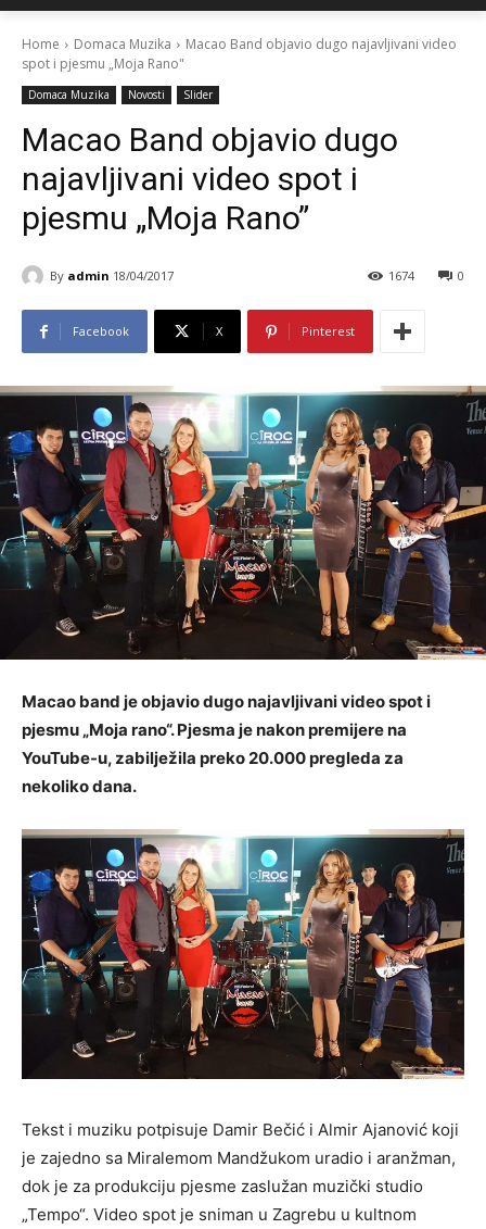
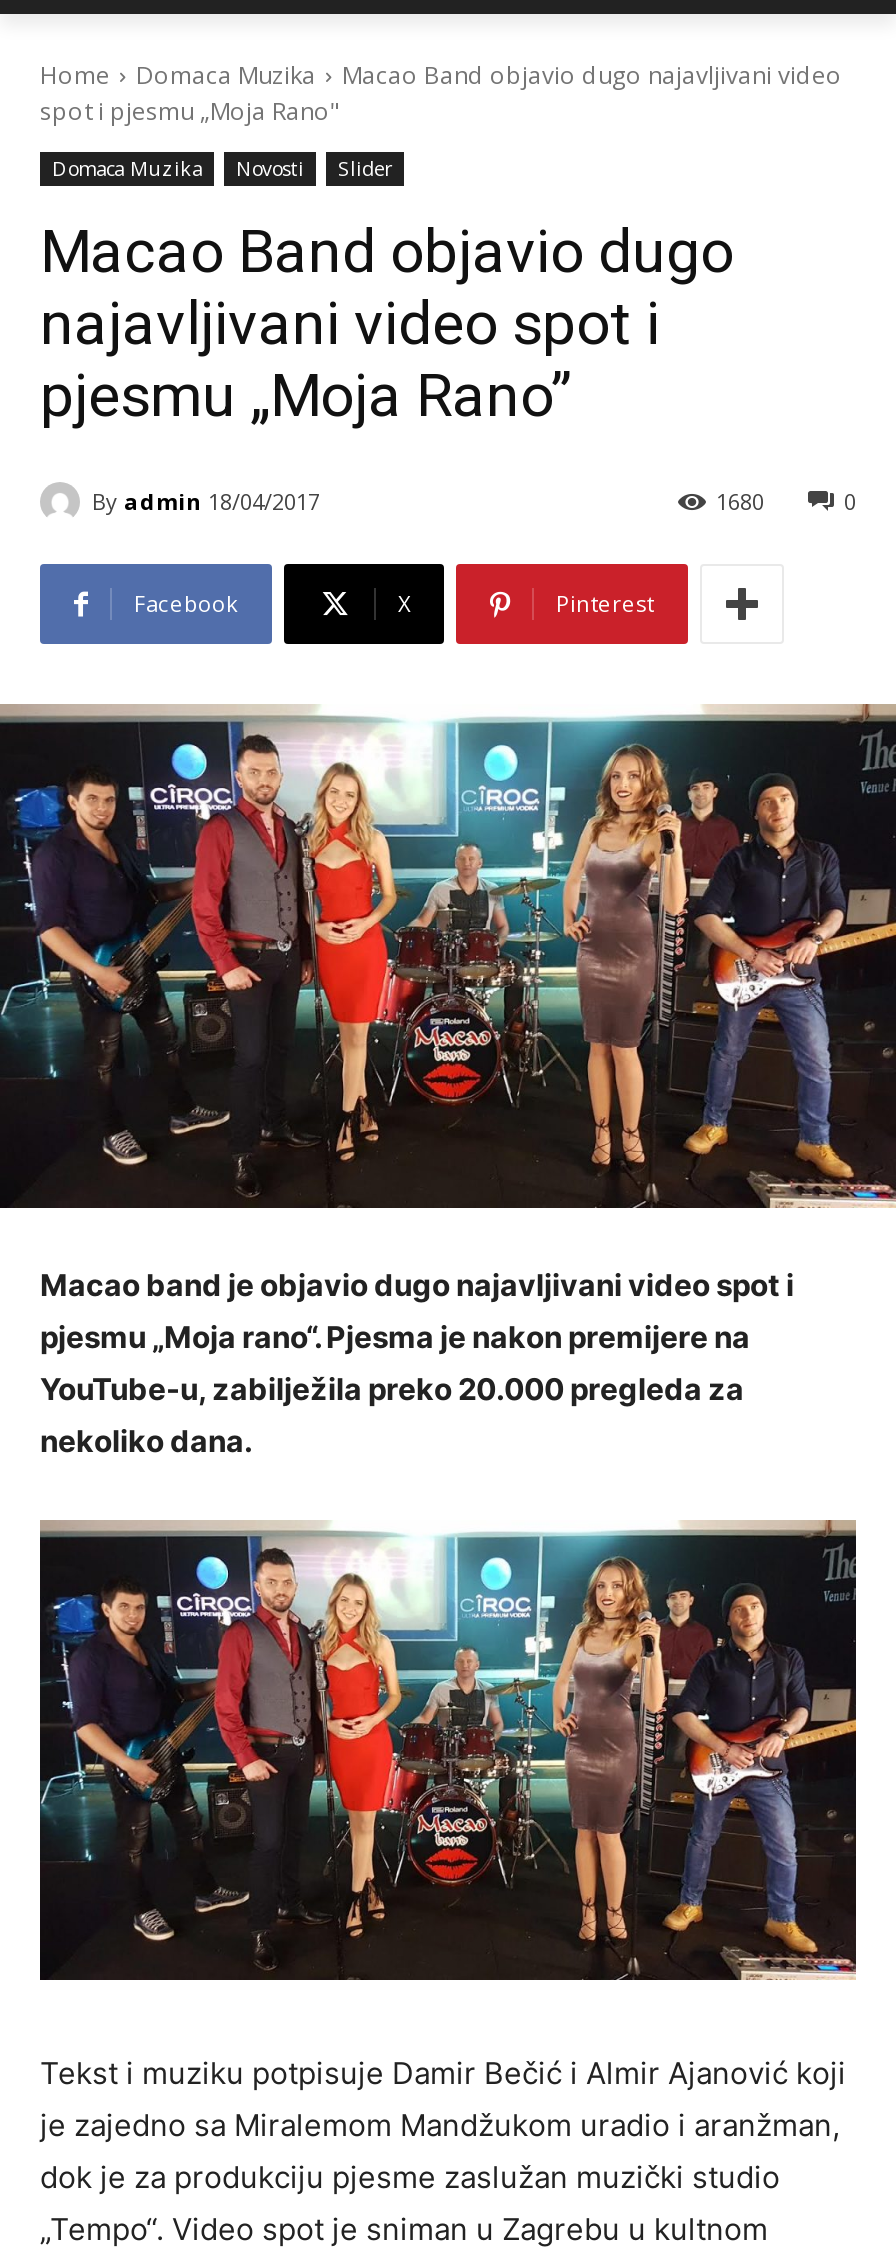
- 1674
+ 1680
